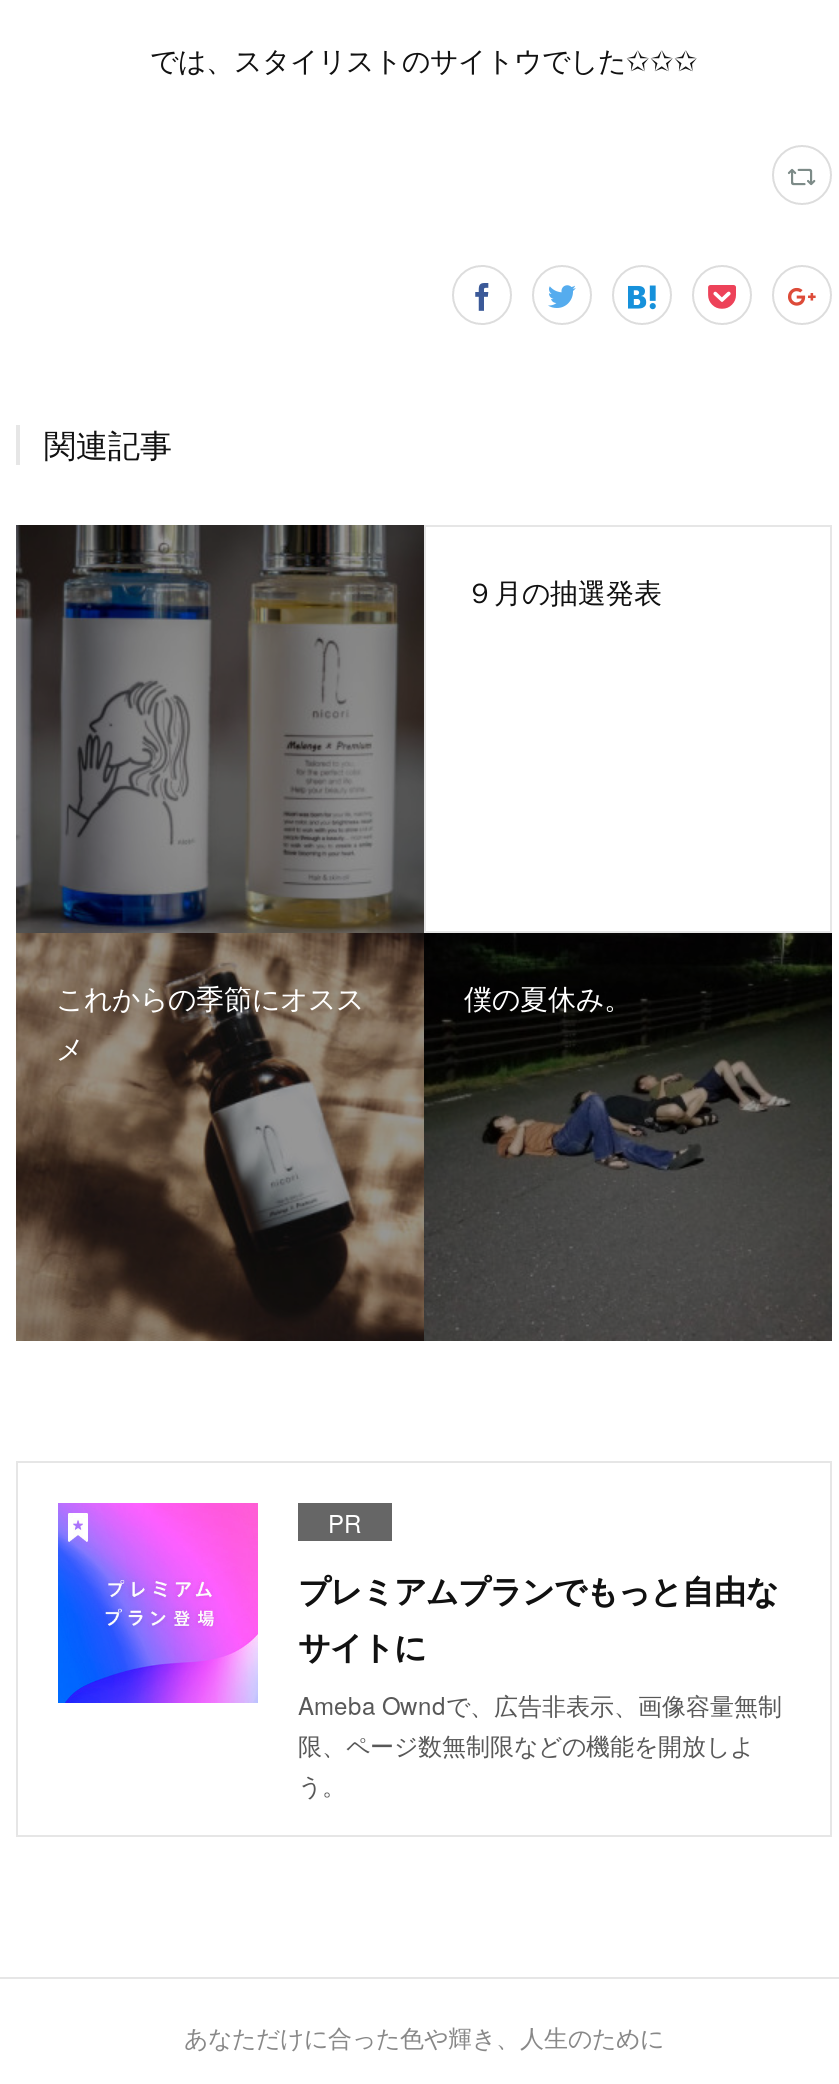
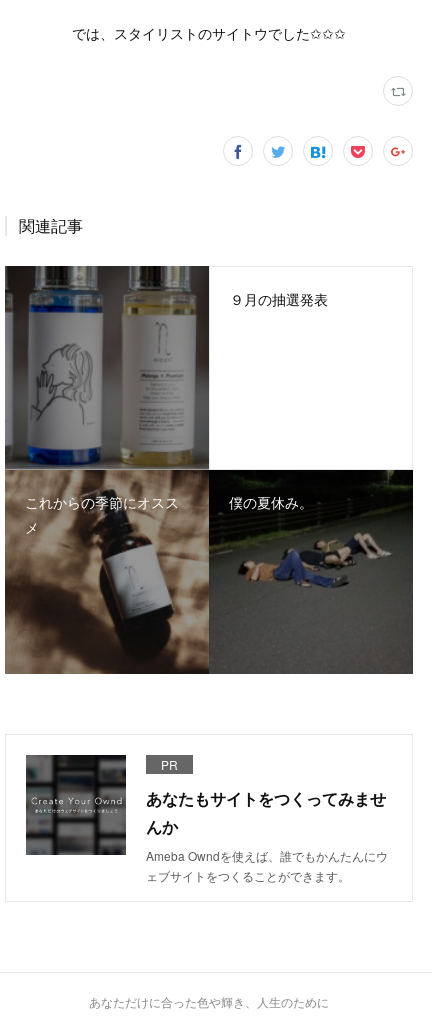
- [image]
- プレミアムプランでもっと自由な
- サイトに
- Ameba Owndで、広告非表示、画像容量無制
- 限、ページ数無制限などの機能を開放しよ
- う。
+ [image]
+ あなたもサイトをつくってみませ
+ んか
+ Ameba Owndを使えば、誰でもかんたんにウ
+ ェブサイトをつくることができます。
